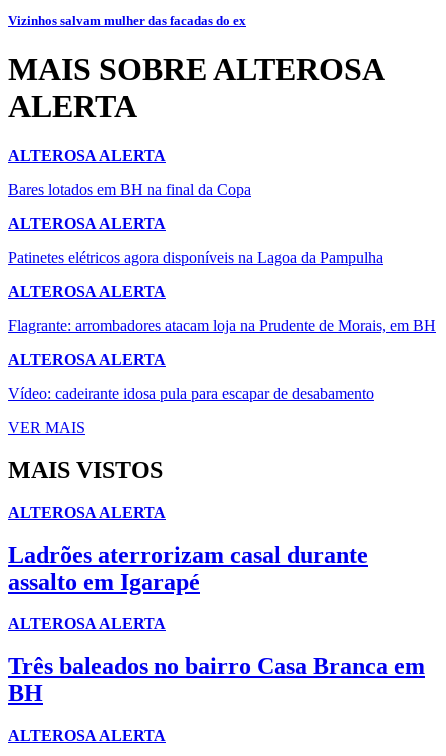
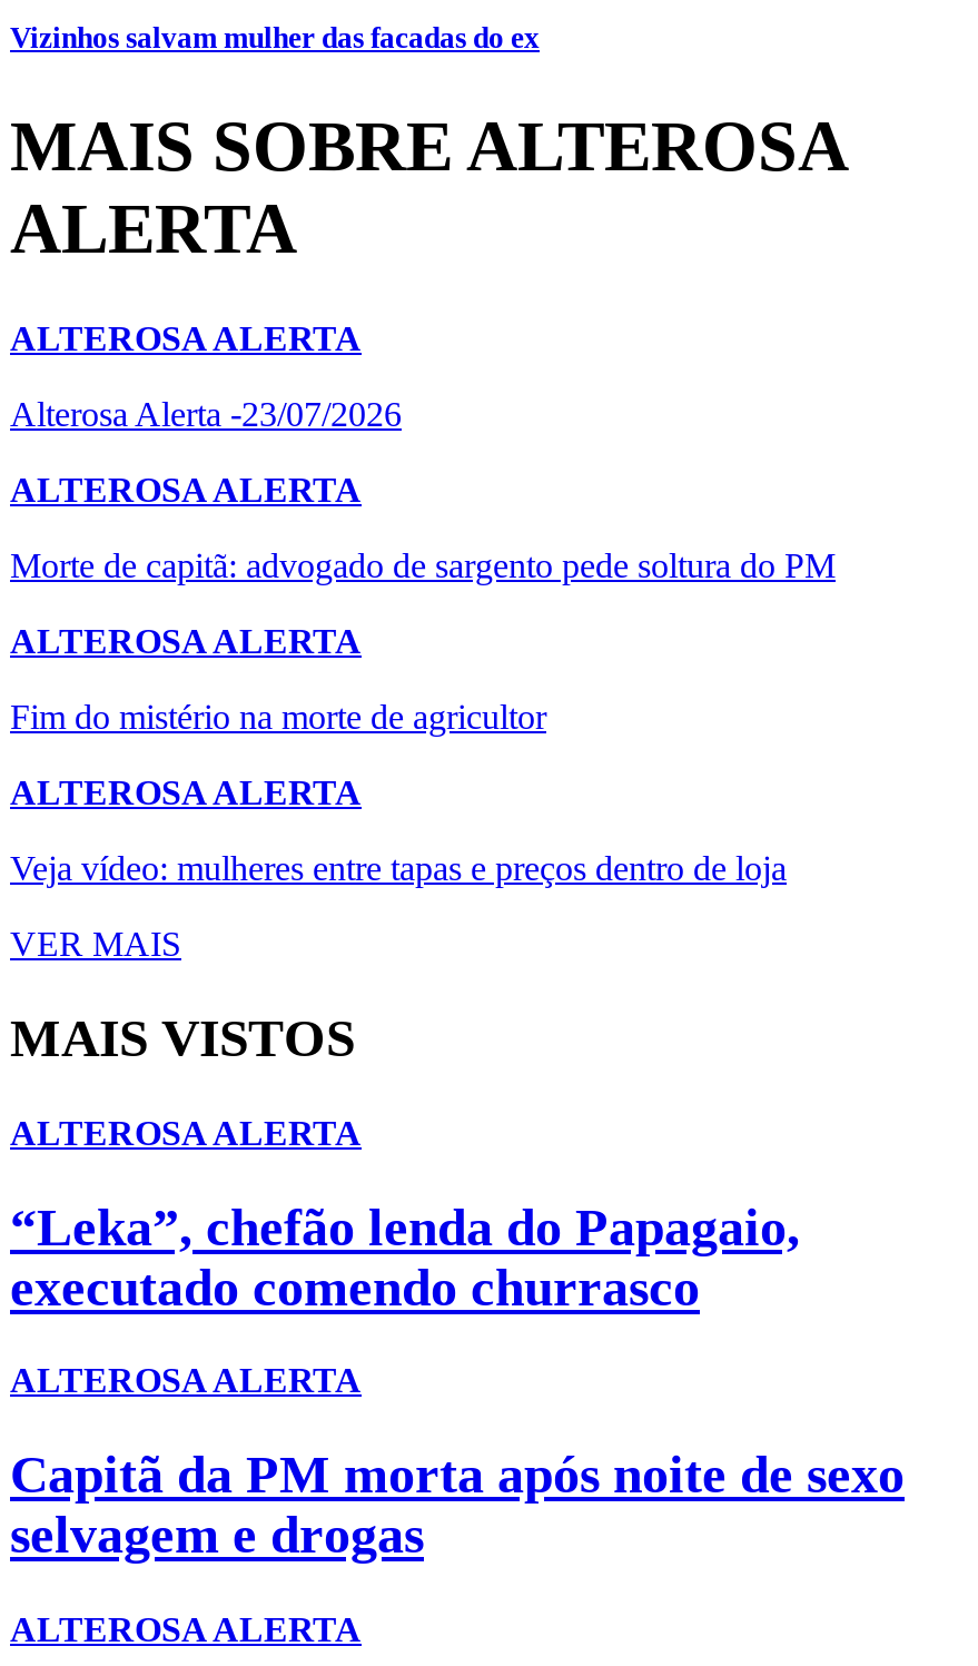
- Bares lotados em BH na final da Copa
+ Alterosa Alerta -23/07/2026

- Patinetes elétricos agora disponíveis na Lagoa da Pampulha
+ Morte de capitã: advogado de sargento pede soltura do PM

- Flagrante: arrombadores atacam loja na Prudente de Morais, em BH
+ Fim do mistério na morte de agricultor

- Vídeo: cadeirante idosa pula para escapar de desabamento
+ Veja vídeo: mulheres entre tapas e preços dentro de loja

- Ladrões aterrorizam casal durante
- assalto em Igarapé
+ “Leka”, chefão lenda do Papagaio,
+ executado comendo churrasco

- Três baleados no bairro Casa Branca em
- BH
+ Capitã da PM morta após noite de sexo
+ selvagem e drogas
